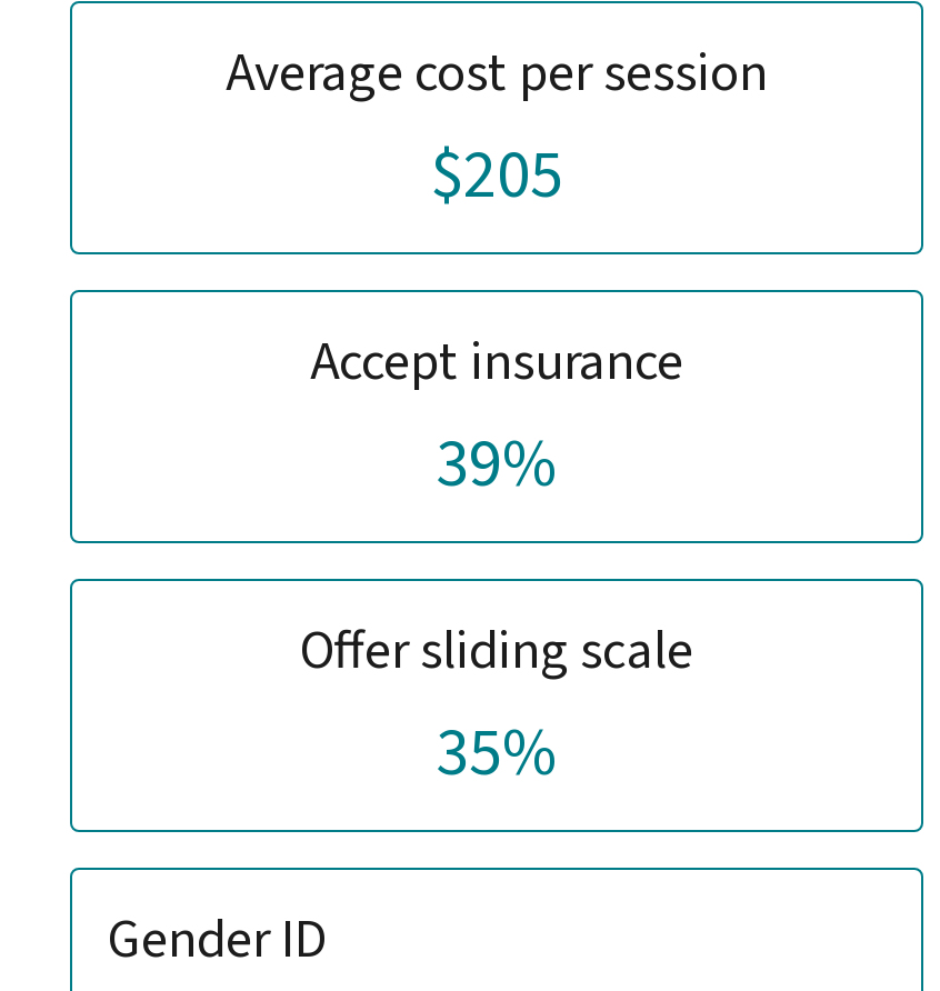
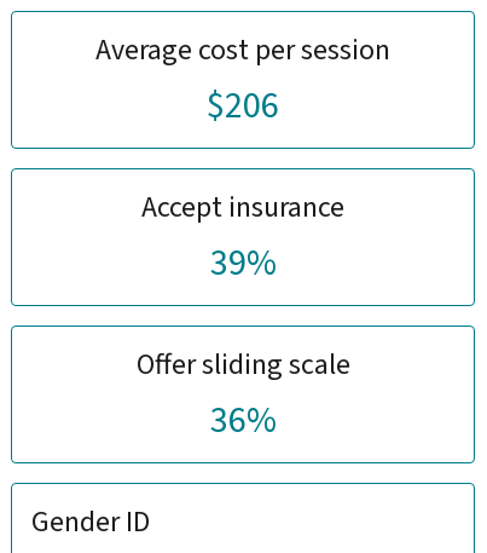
- $205
+ $206

- 35%
+ 36%
